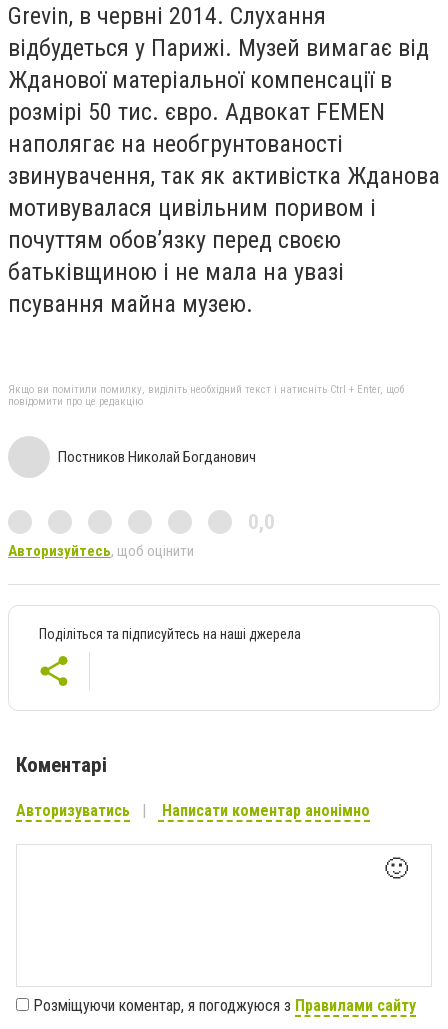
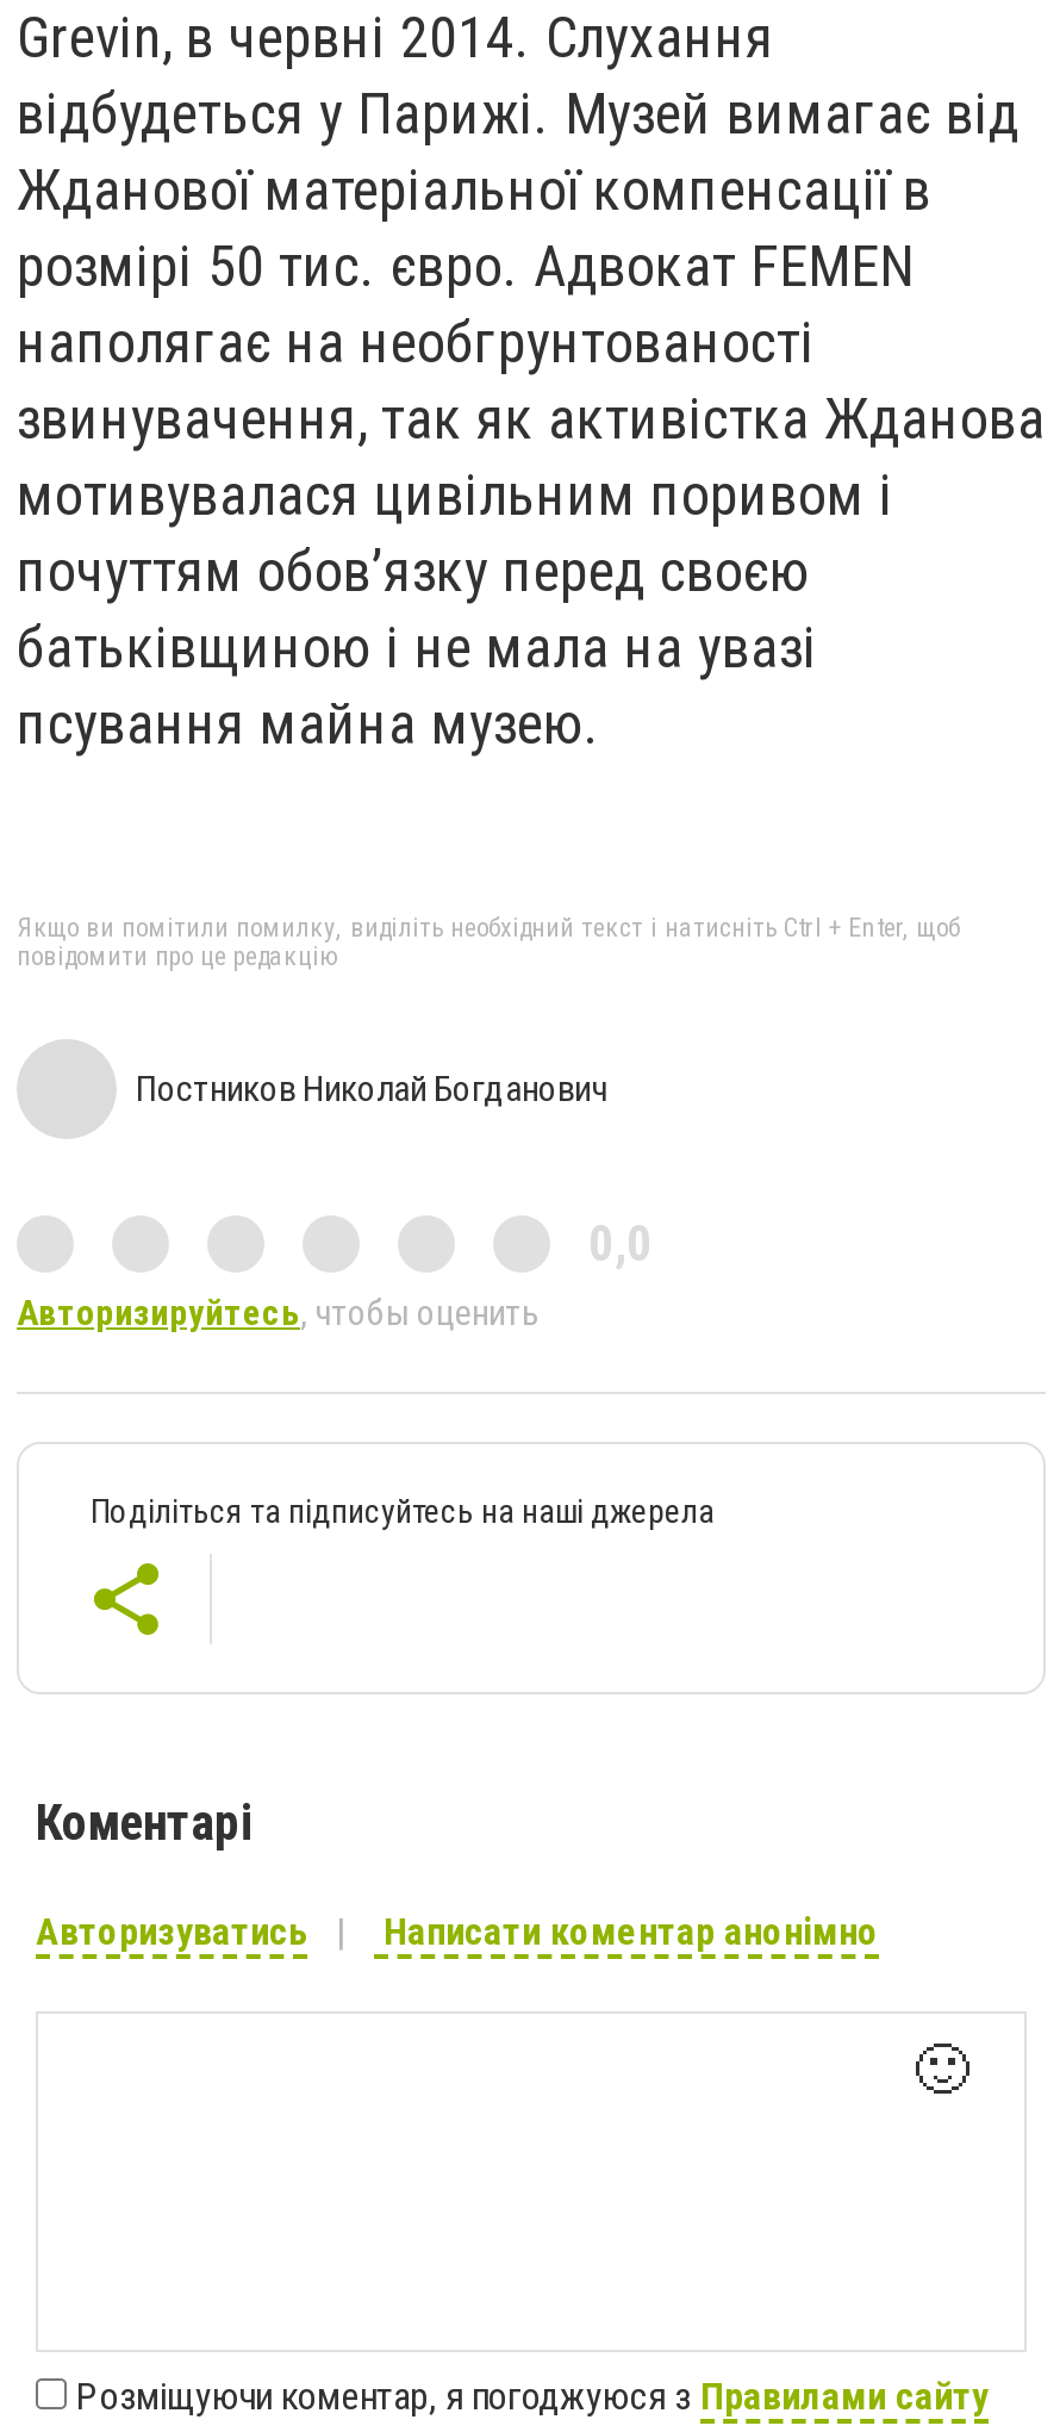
- Авторизуйтесь, щоб оцінити
+ Авторизируйтесь, чтобы оценить
